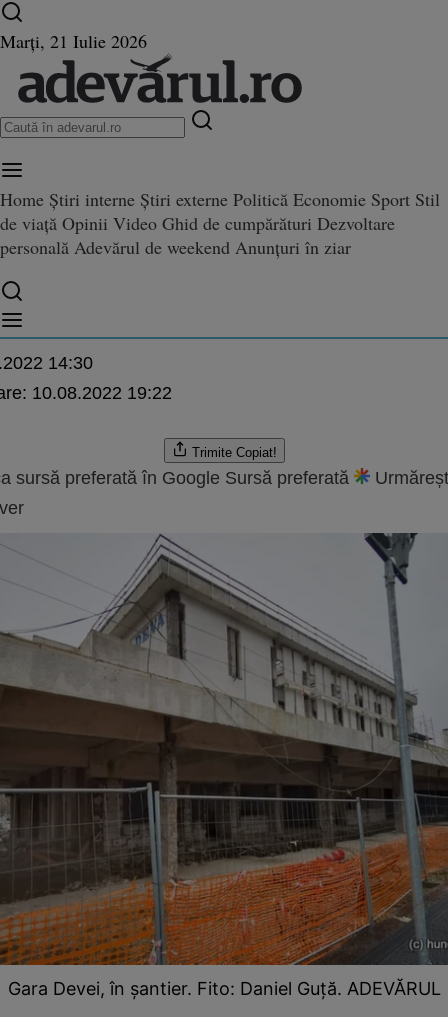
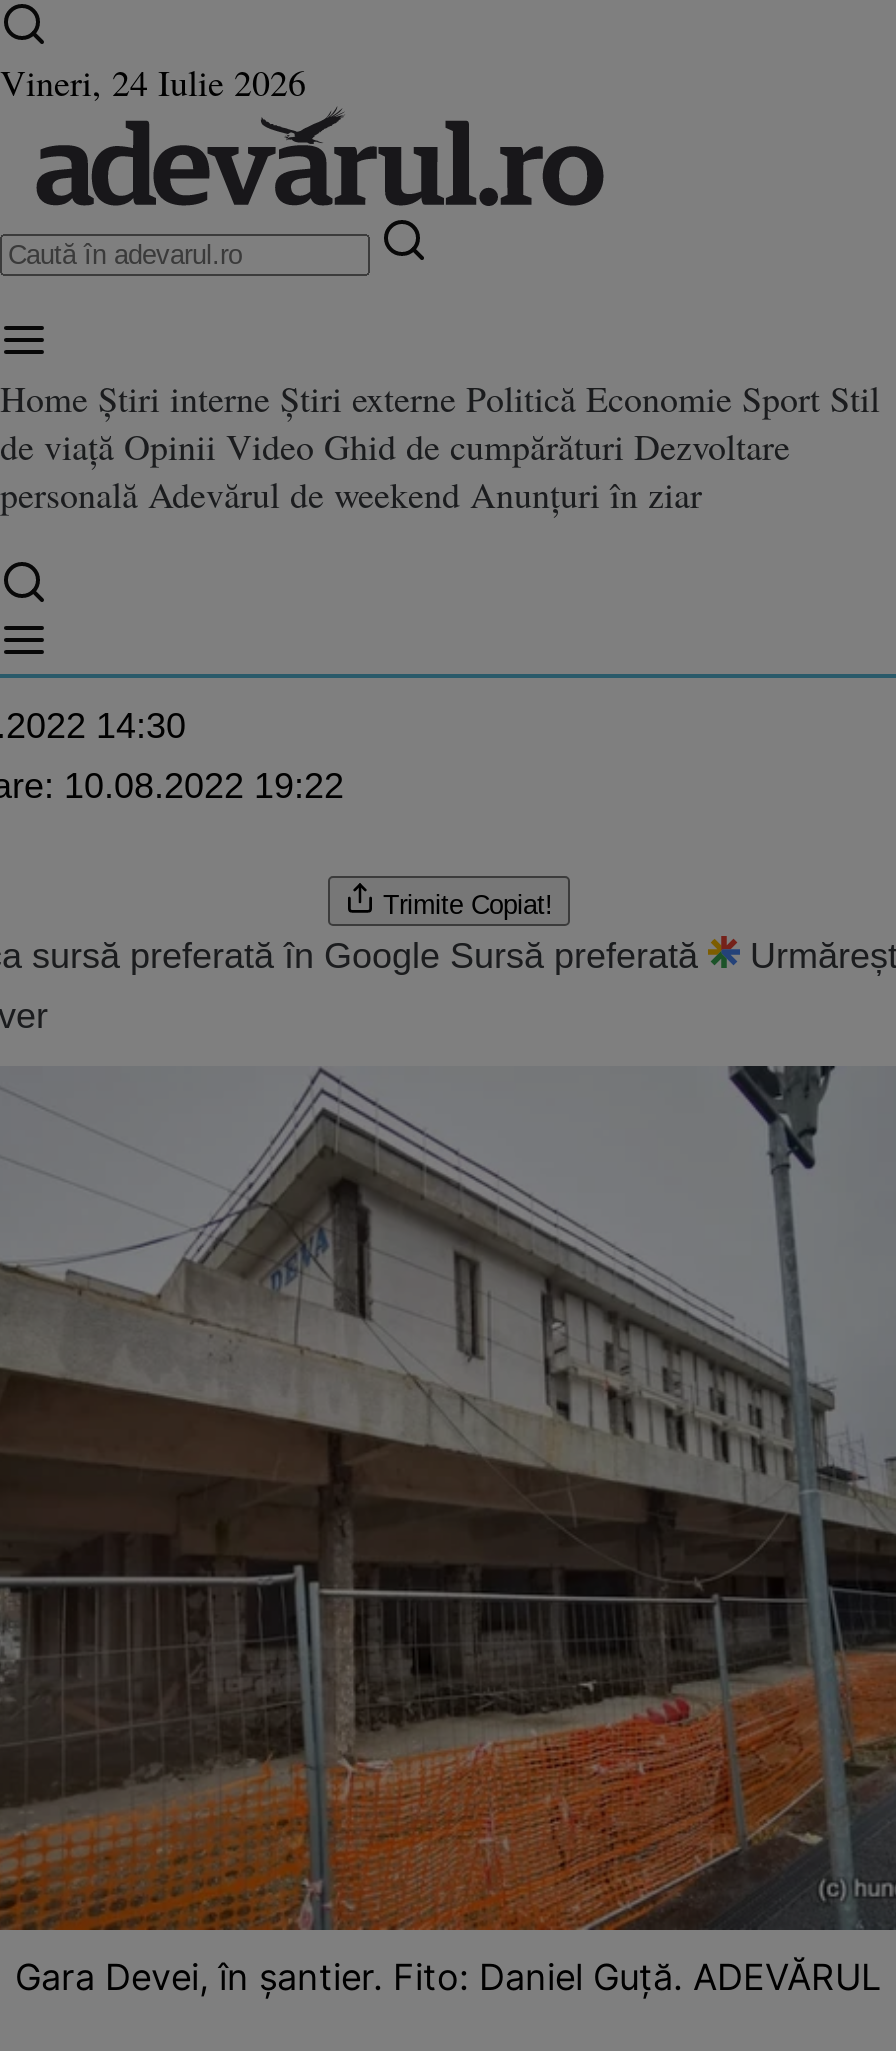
- Marți, 21 Iulie 2026
+ Vineri, 24 Iulie 2026
